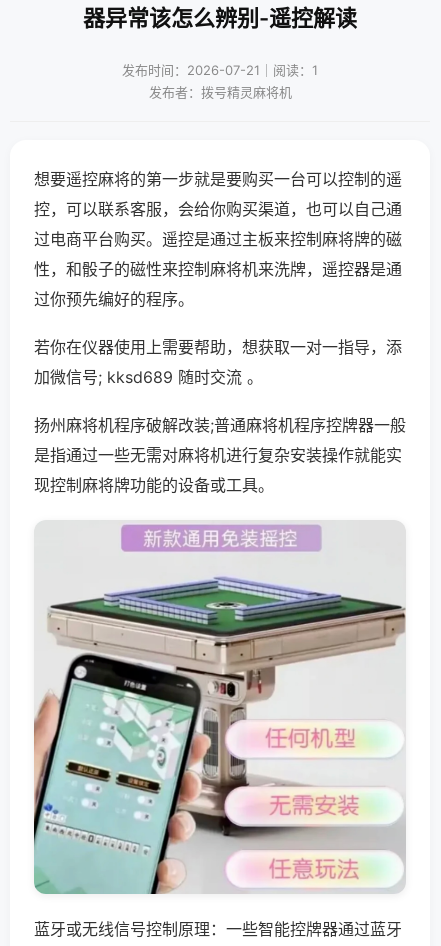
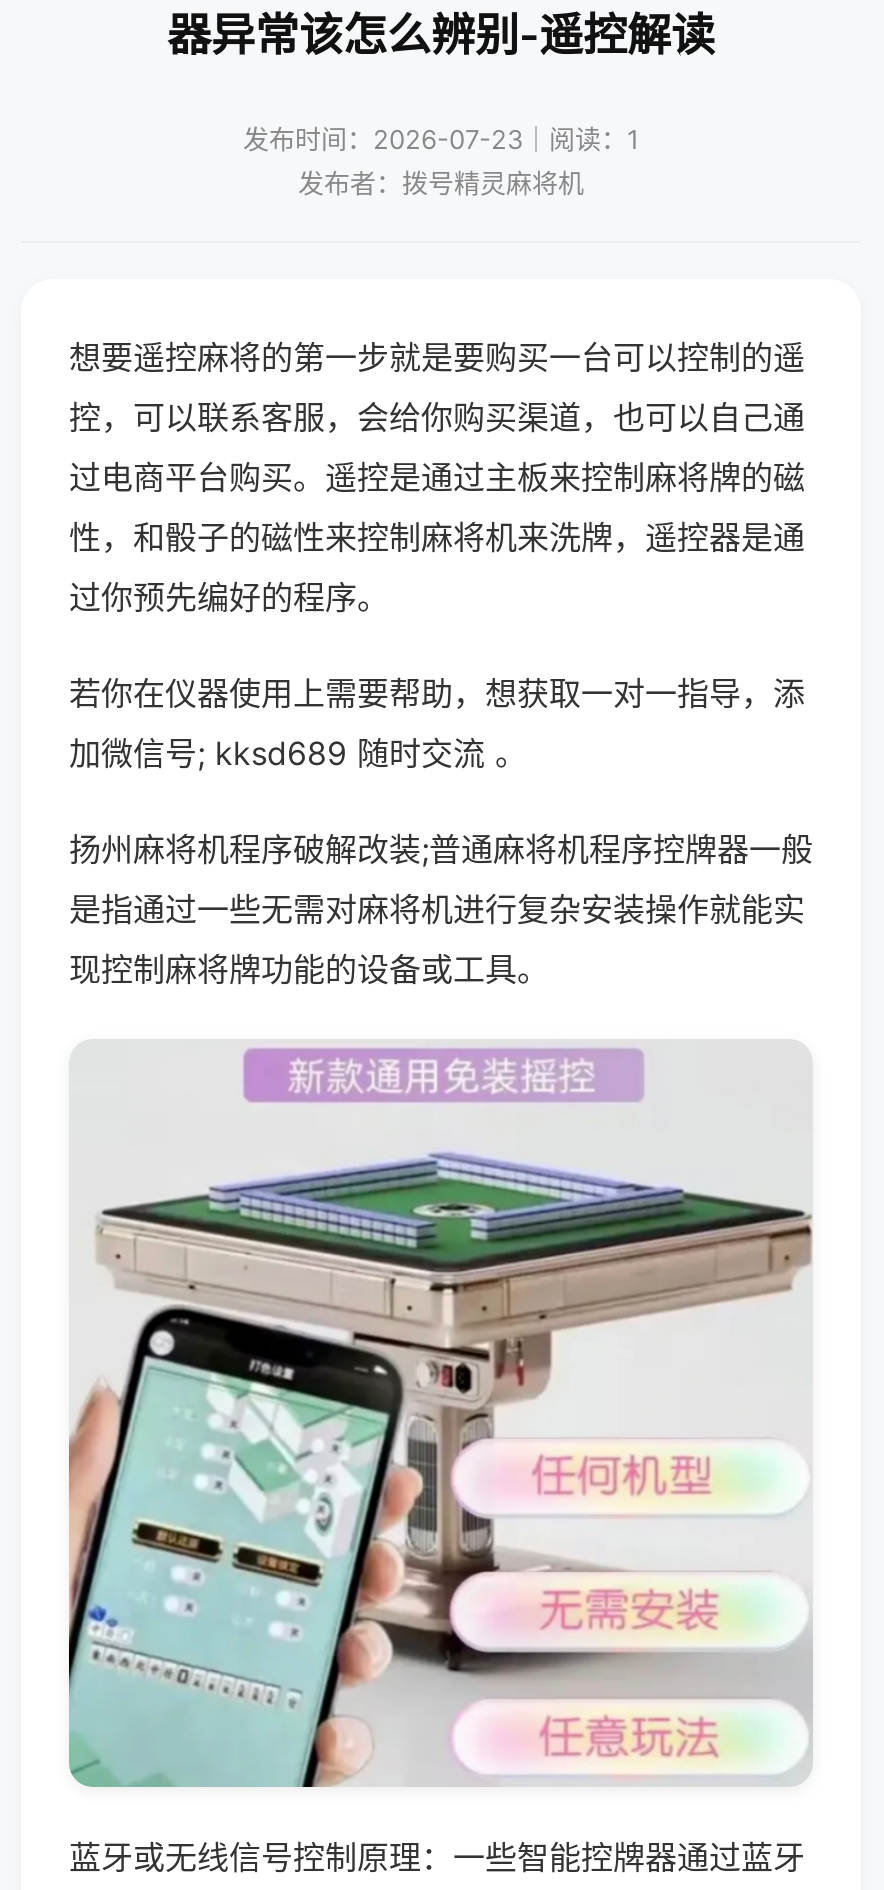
- 发布时间：2026-07-21｜阅读：1
+ 发布时间：2026-07-23｜阅读：1
